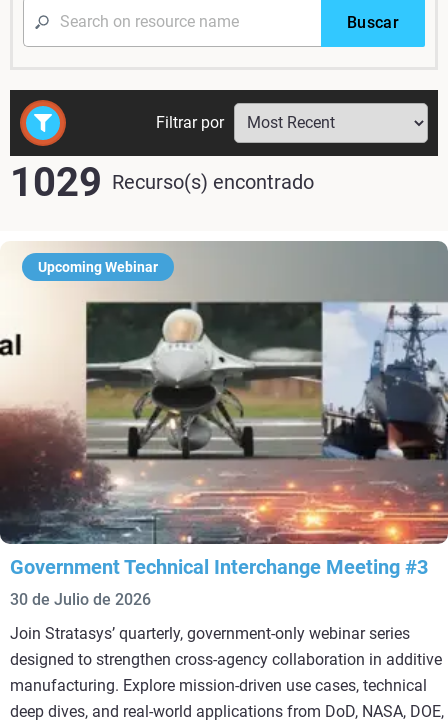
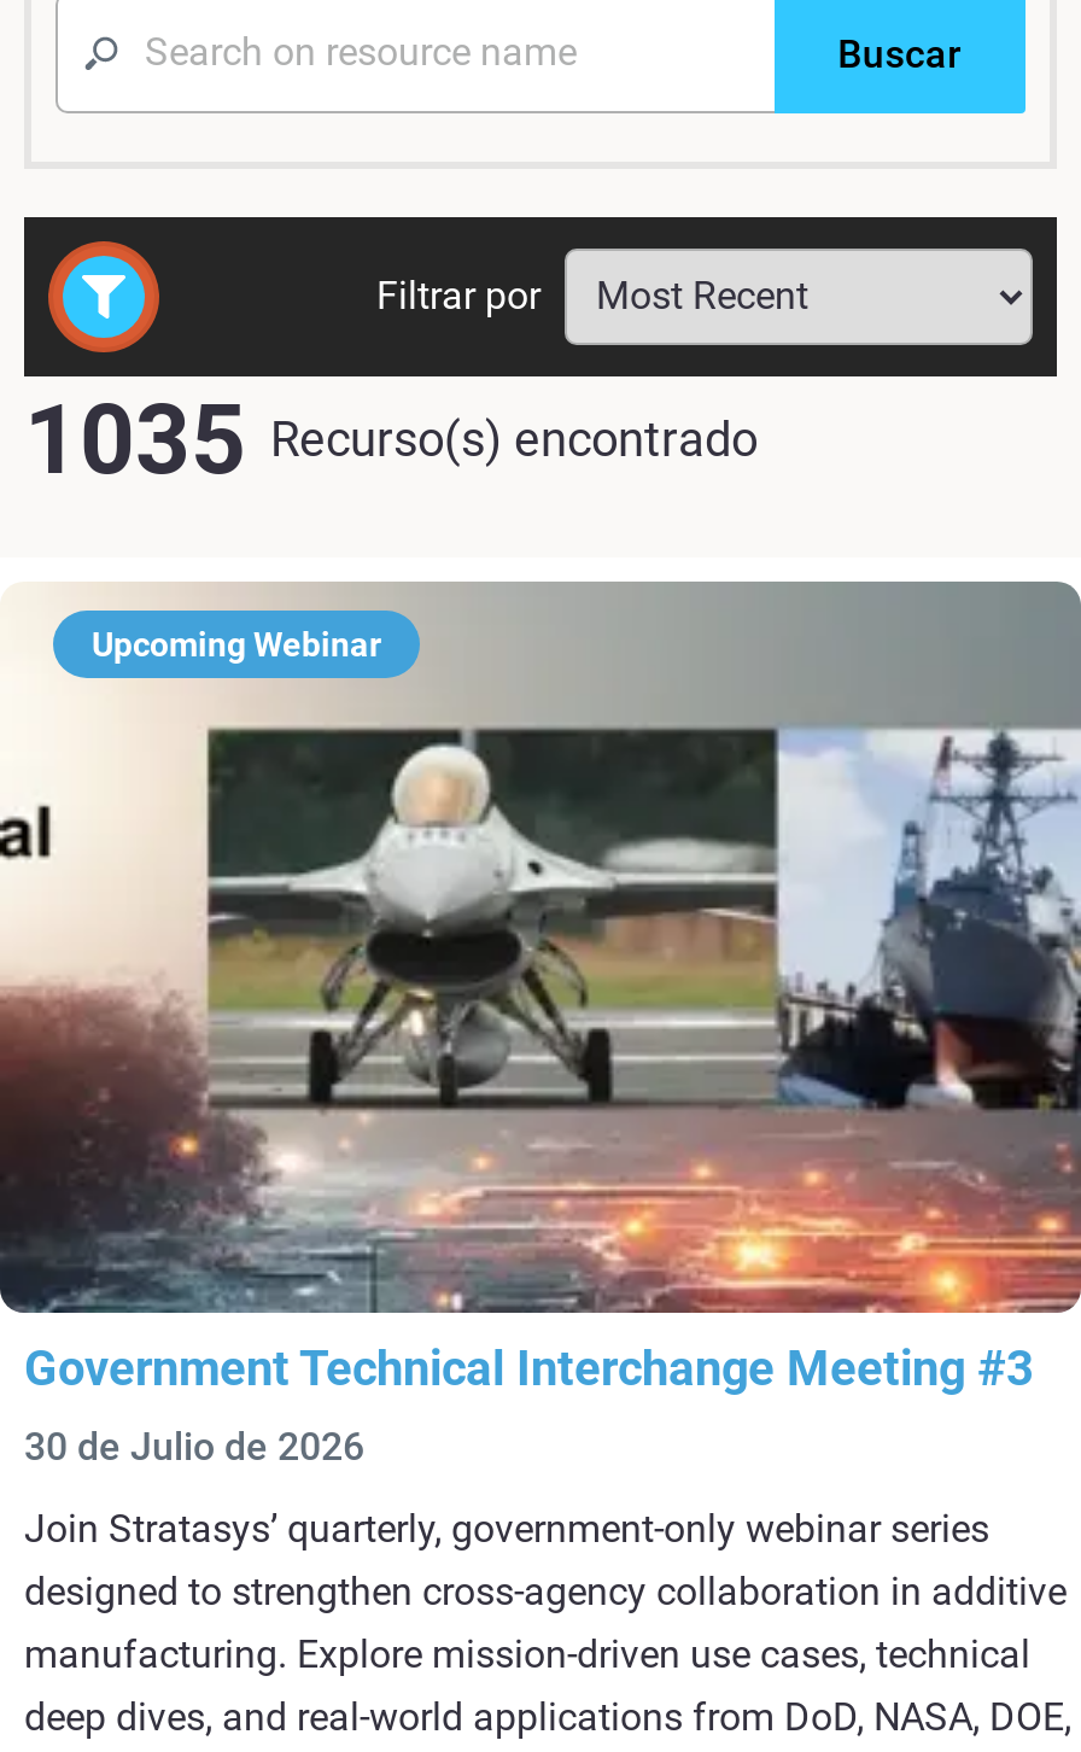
- 1029 Recurso(s) encontrado
+ 1035 Recurso(s) encontrado
